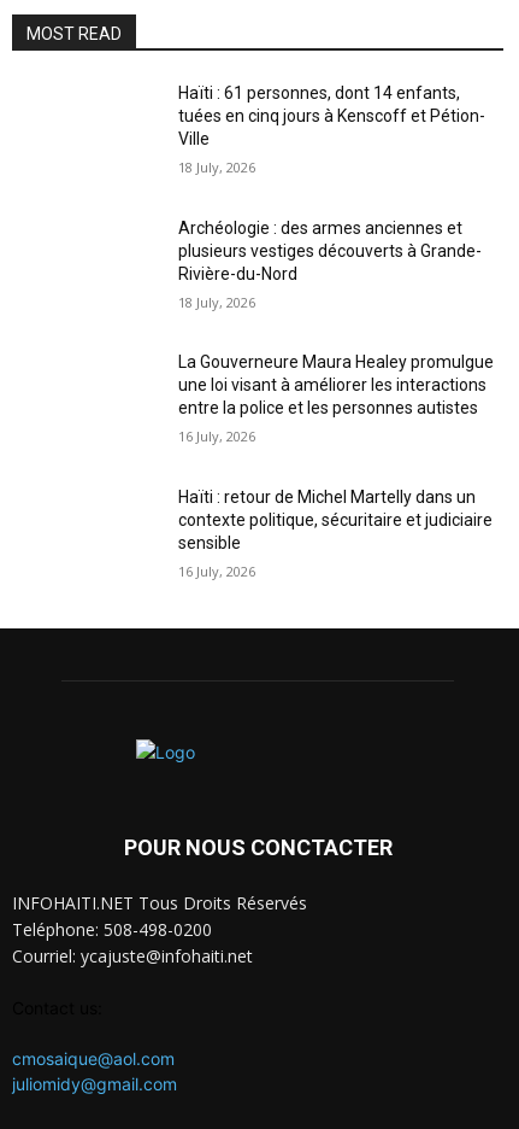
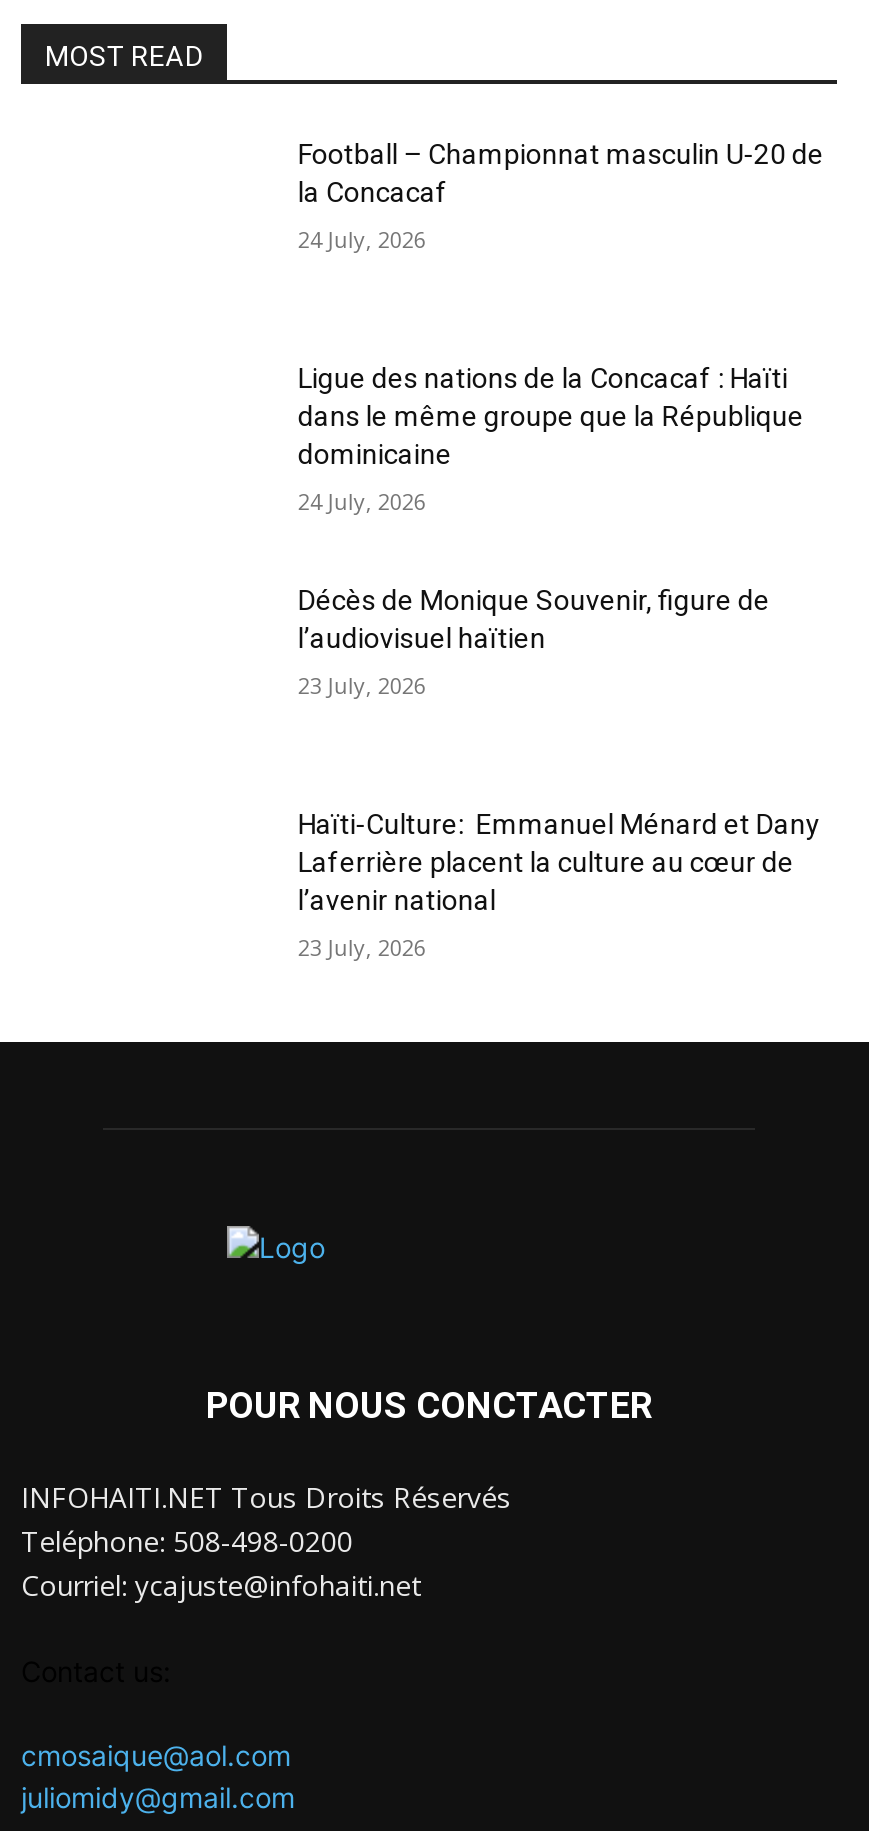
- Haïti : 61 personnes, dont 14 enfants,
- tuées en cinq jours à Kenscoff et Pétion-
- Ville
+ Football – Championnat masculin U-20 de
+ la Concacaf

- 18 July, 2026
+ 24 July, 2026

- Archéologie : des armes anciennes et
- plusieurs vestiges découverts à Grande-
- Rivière-du-Nord
+ Ligue des nations de la Concacaf : Haïti
+ dans le même groupe que la République
+ dominicaine

- 18 July, 2026
+ 24 July, 2026

- La Gouverneure Maura Healey promulgue
- une loi visant à améliorer les interactions
- entre la police et les personnes autistes
+ Décès de Monique Souvenir, figure de
+ l’audiovisuel haïtien

- 16 July, 2026
+ 23 July, 2026

- Haïti : retour de Michel Martelly dans un
- contexte politique, sécuritaire et judiciaire
- sensible
+ Haïti-Culture: Emmanuel Ménard et Dany
+ Laferrière placent la culture au cœur de
+ l’avenir national

- 16 July, 2026
+ 23 July, 2026
